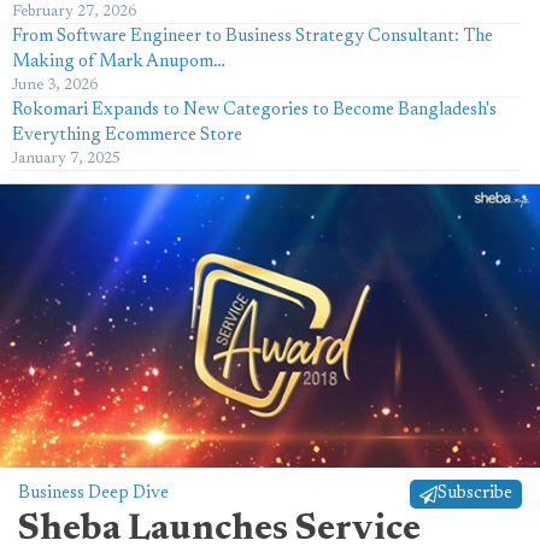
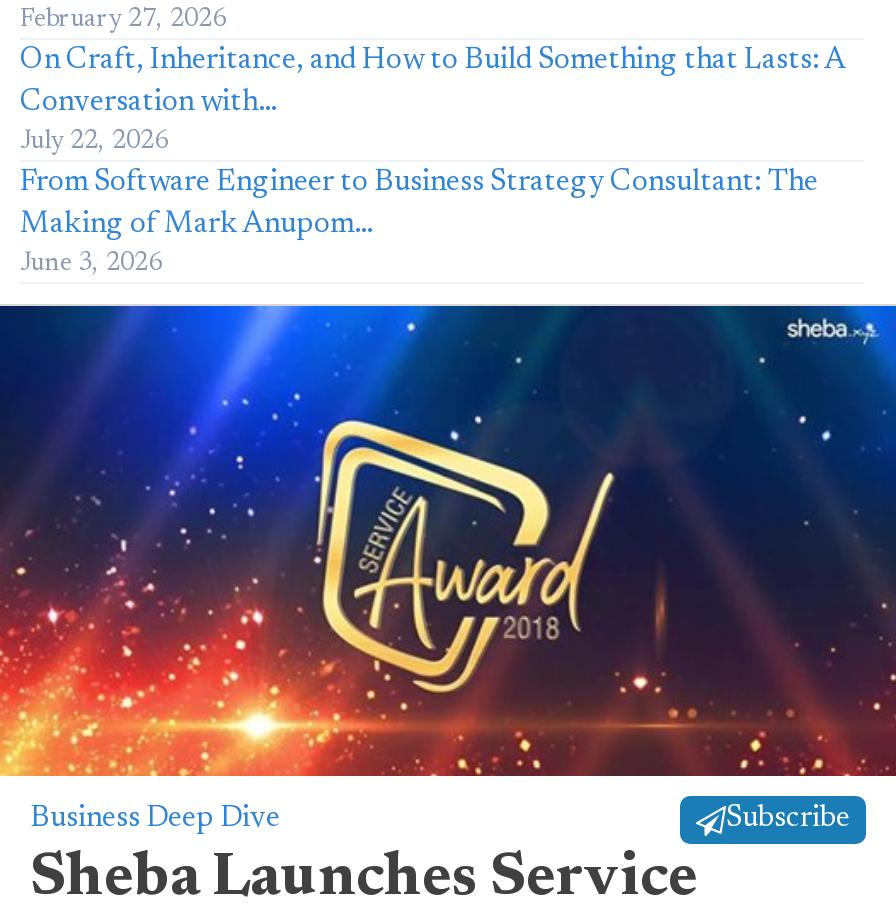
+ On Craft, Inheritance, and How to Build Something that Lasts: A
+ Conversation with…
+ July 22, 2026

moved down: From Software Engineer to Business Strategy Consultant: The | Making of Mark Anupom… | June 3, 2026

- Rokomari Expands to New Categories to Become Bangladesh's
- Everything Ecommerce Store
- January 7, 2025
